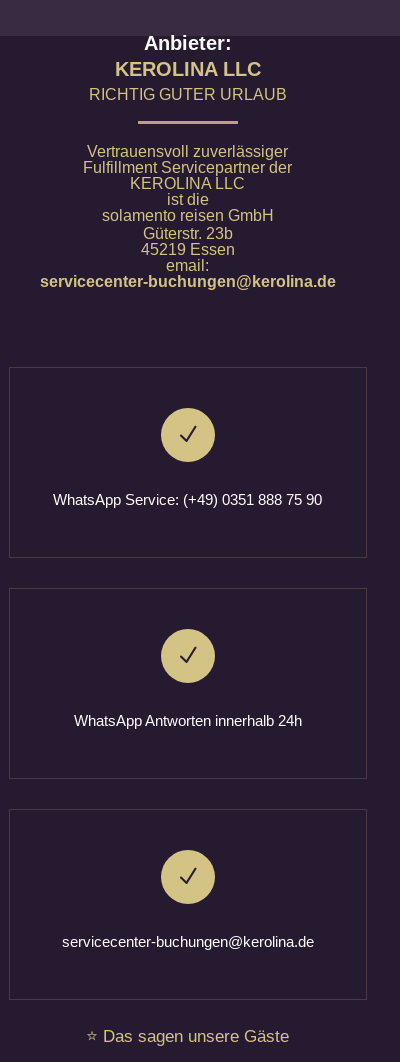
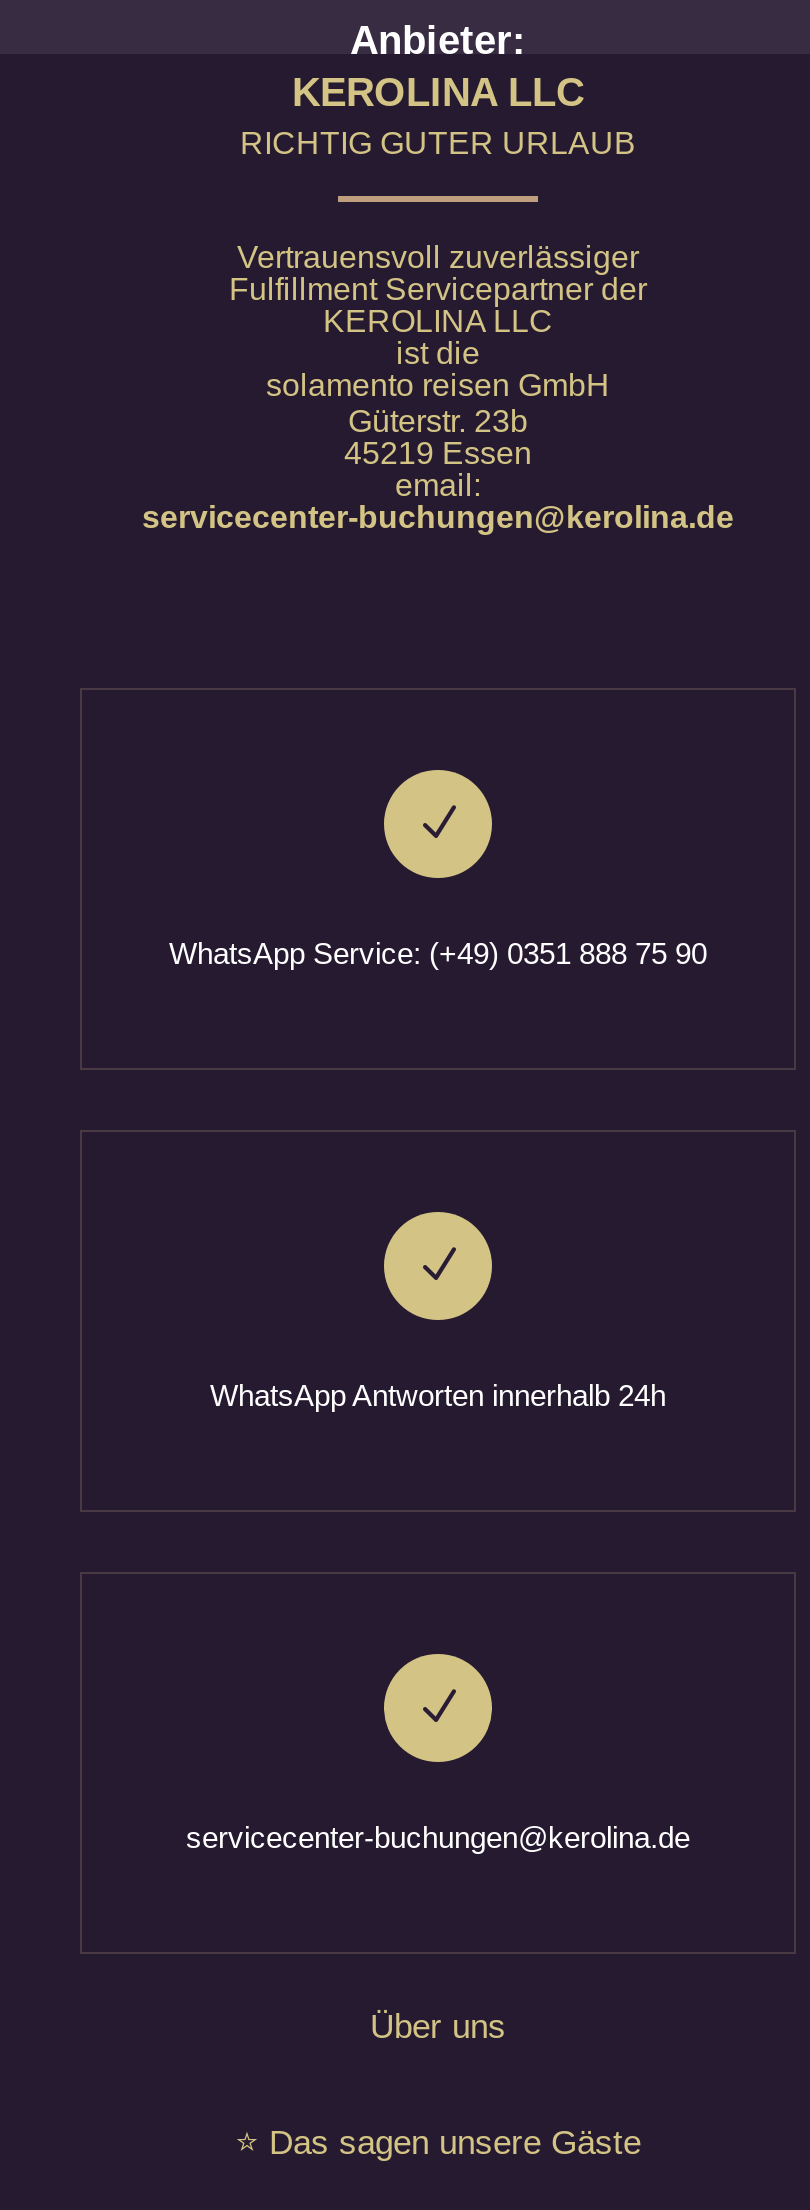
+ Über uns
